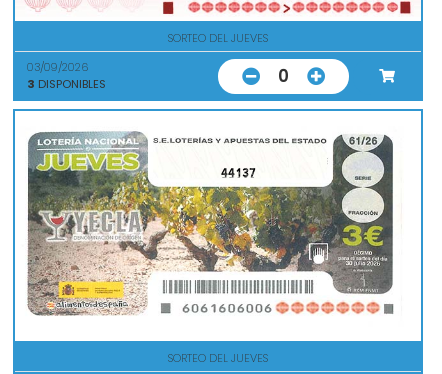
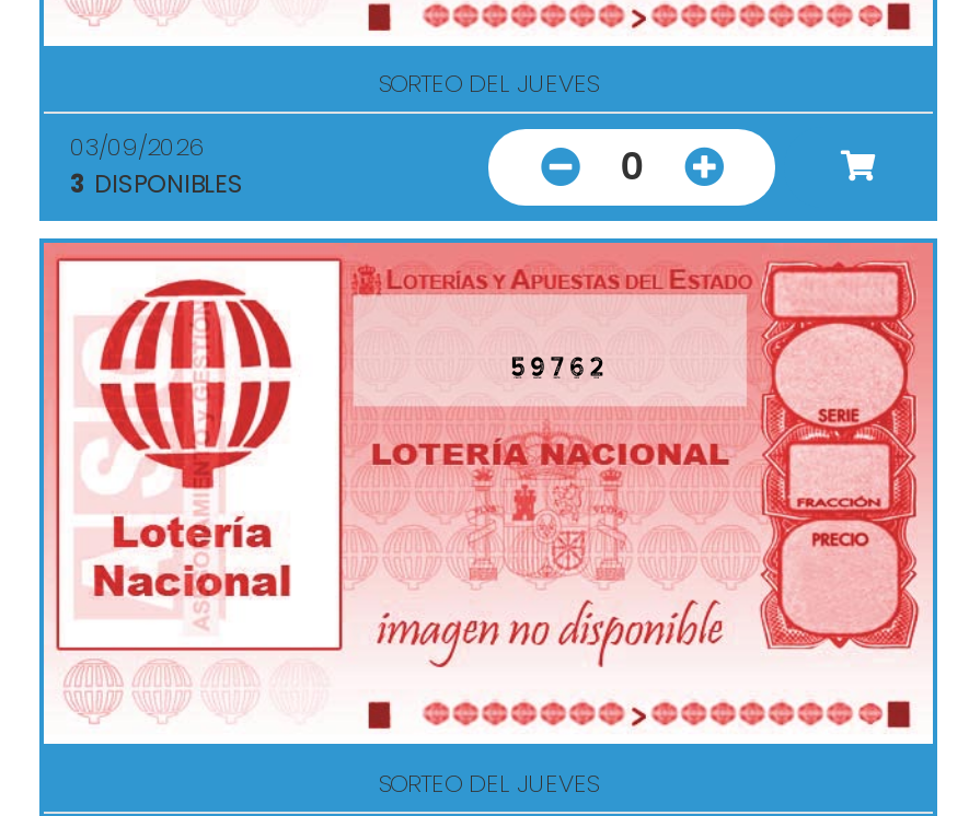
- [image]
- 44137
+ [image]
+ 59762
